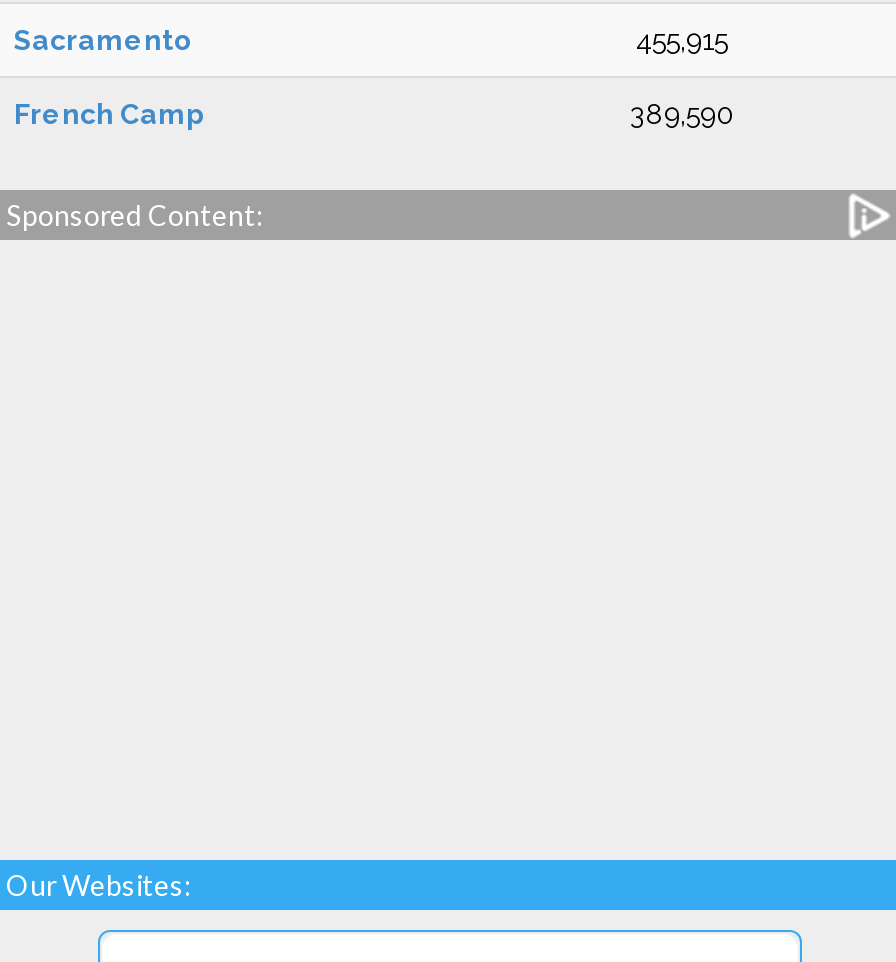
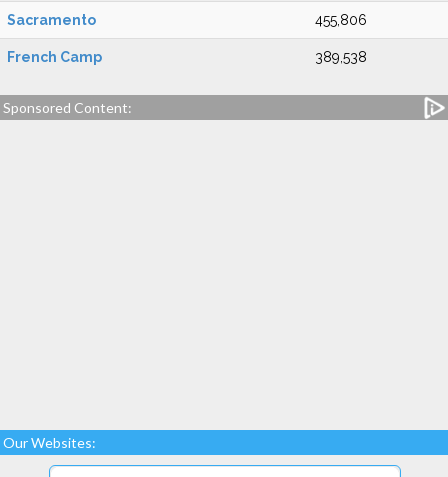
- 455,915
+ 455,806

- 389,590
+ 389,538
